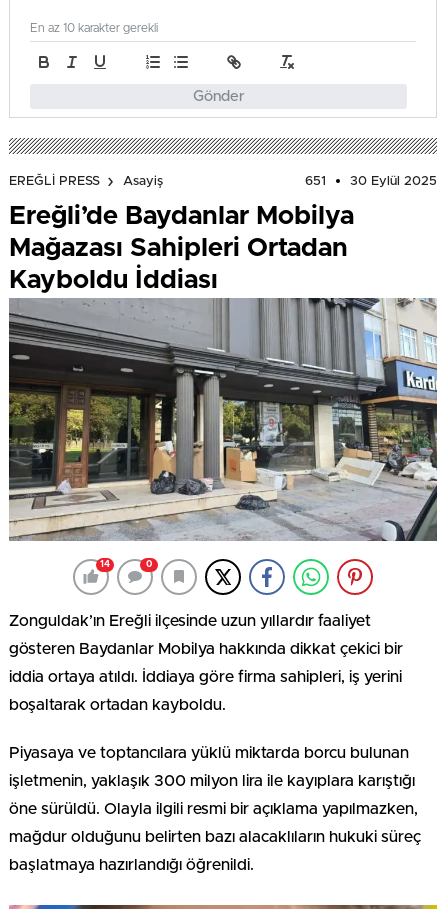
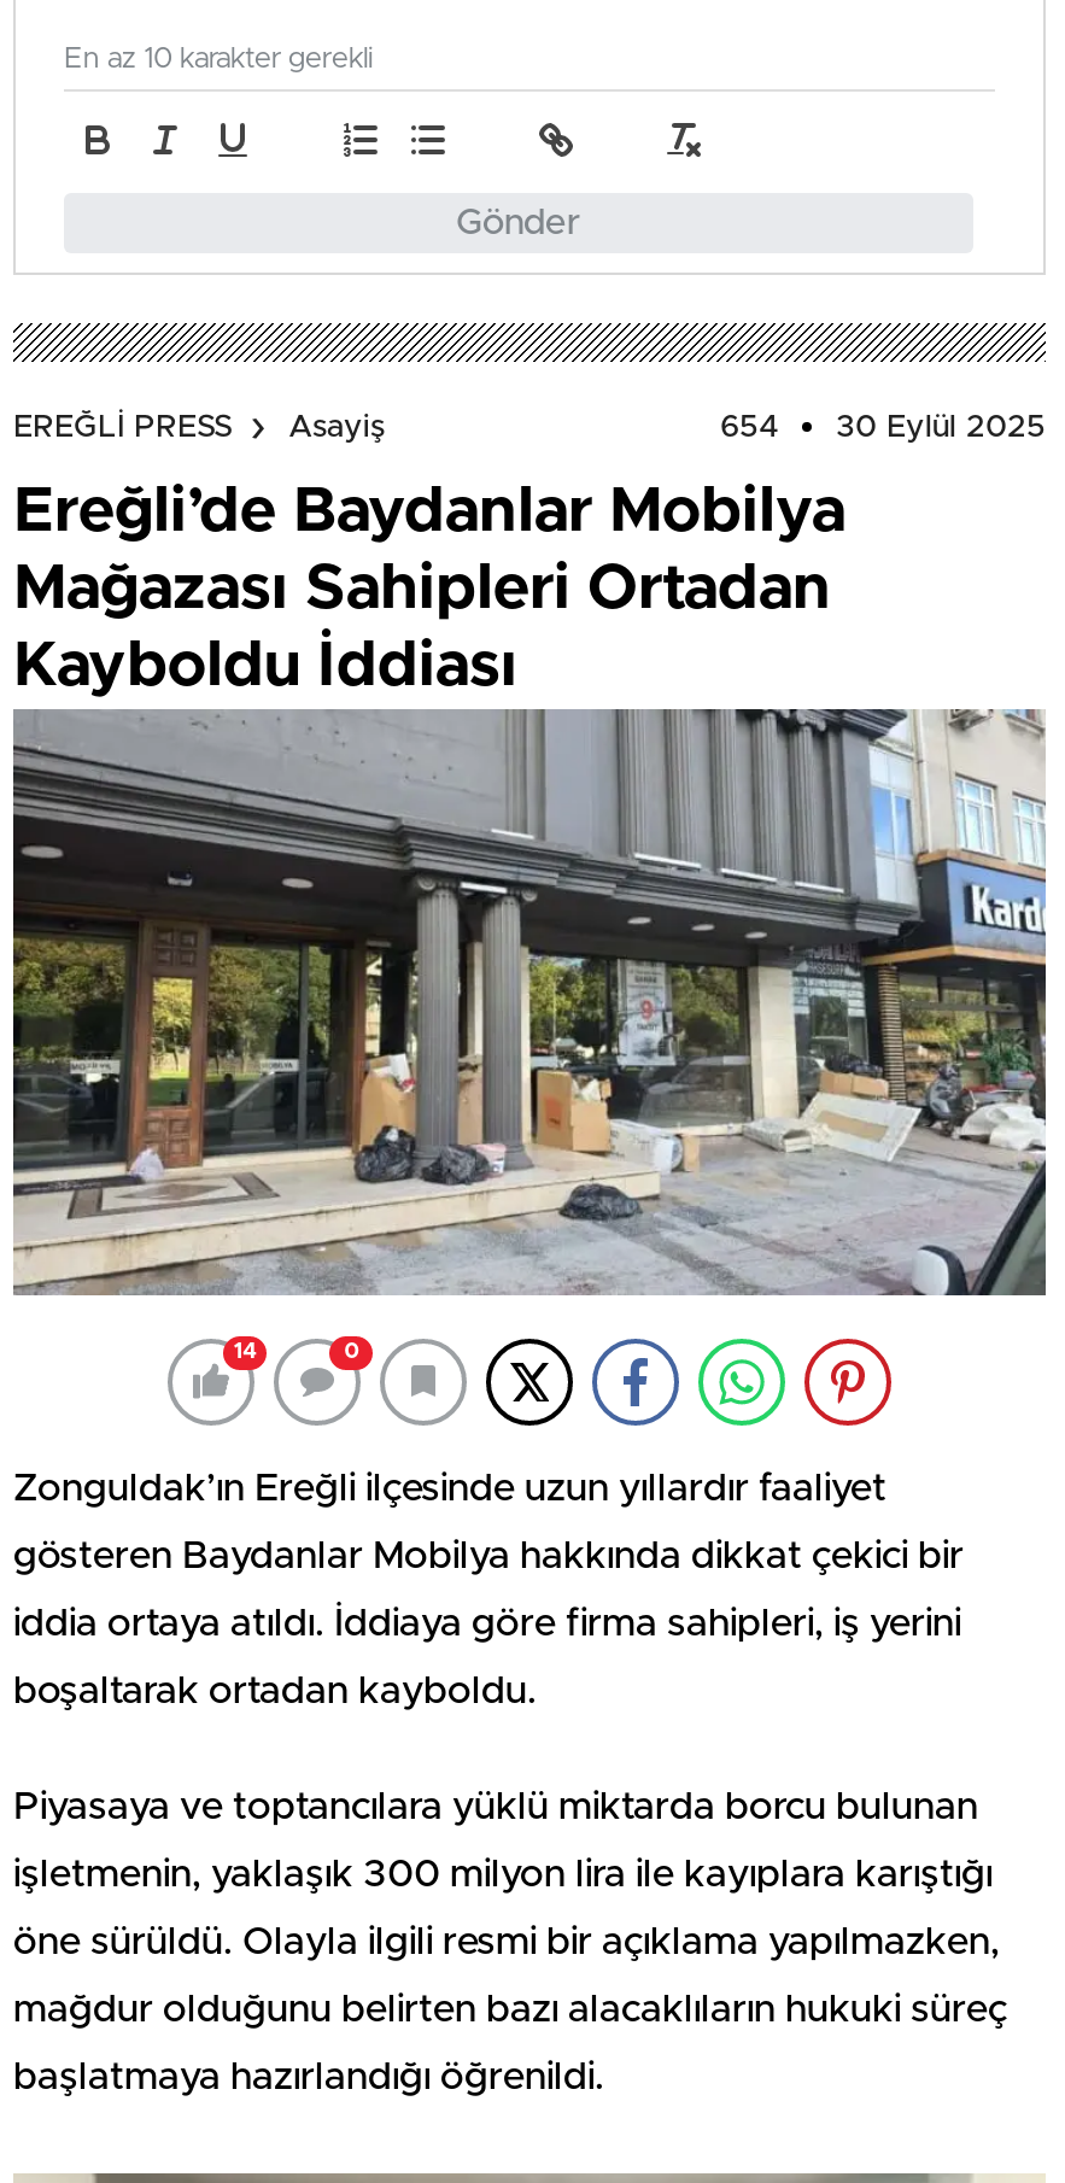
- 651 30 Eylül 2025
+ 654 30 Eylül 2025
